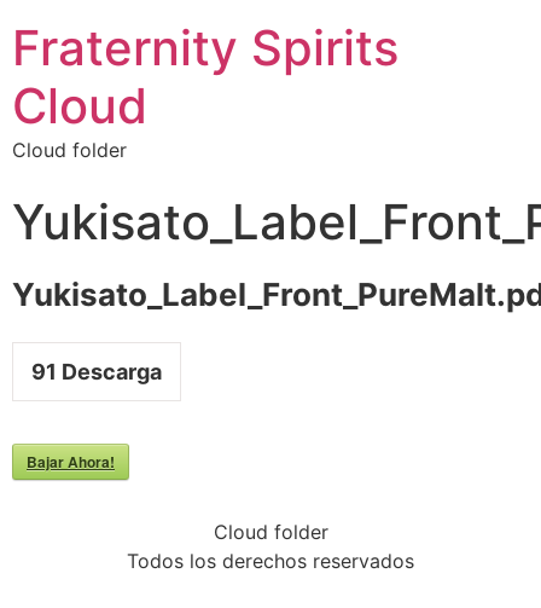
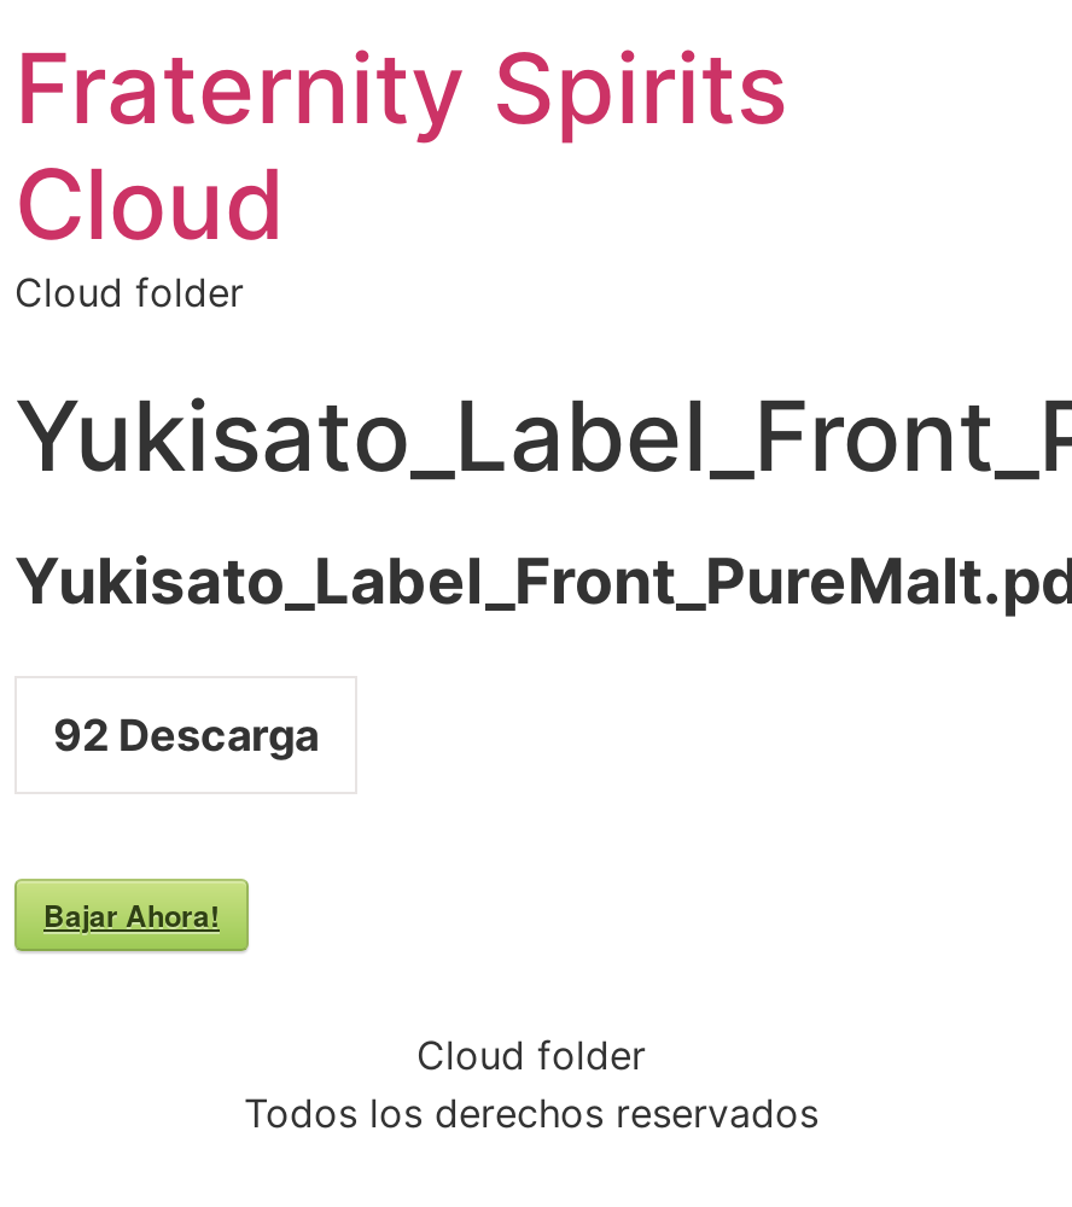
- 91 Descarga
+ 92 Descarga
